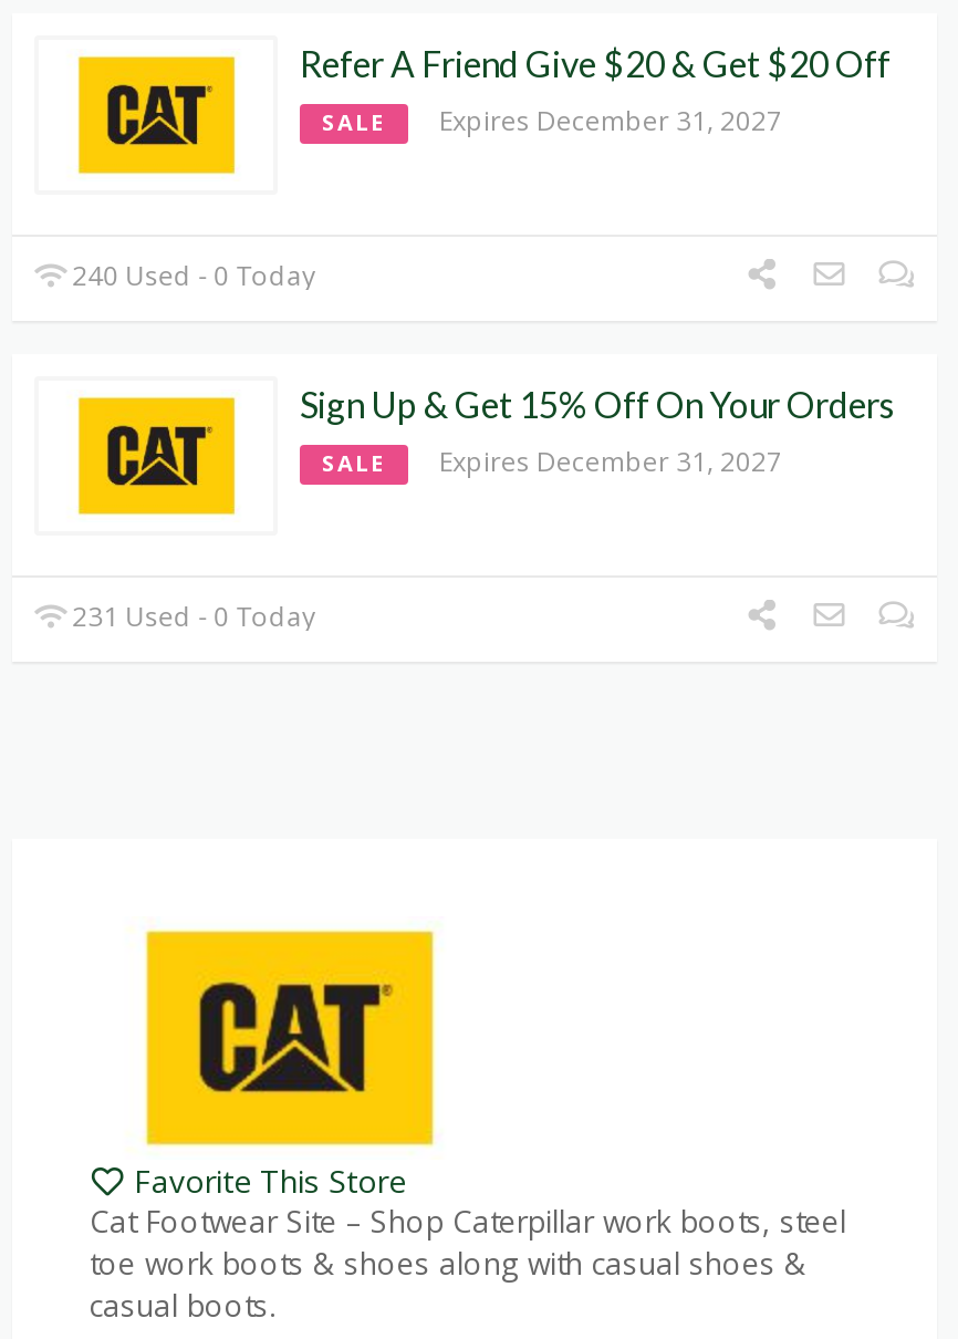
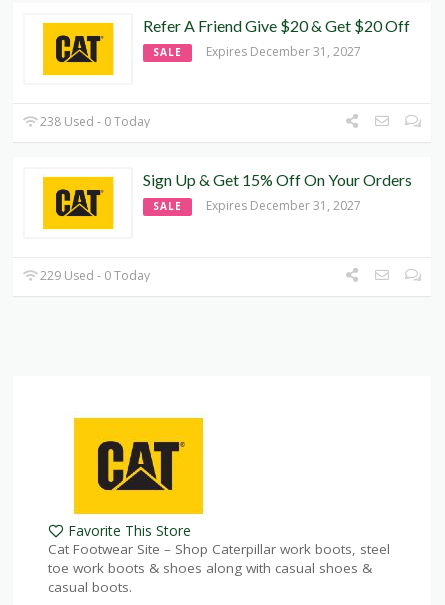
- 240 Used - 0 Today
+ 238 Used - 0 Today

- 231 Used - 0 Today
+ 229 Used - 0 Today
